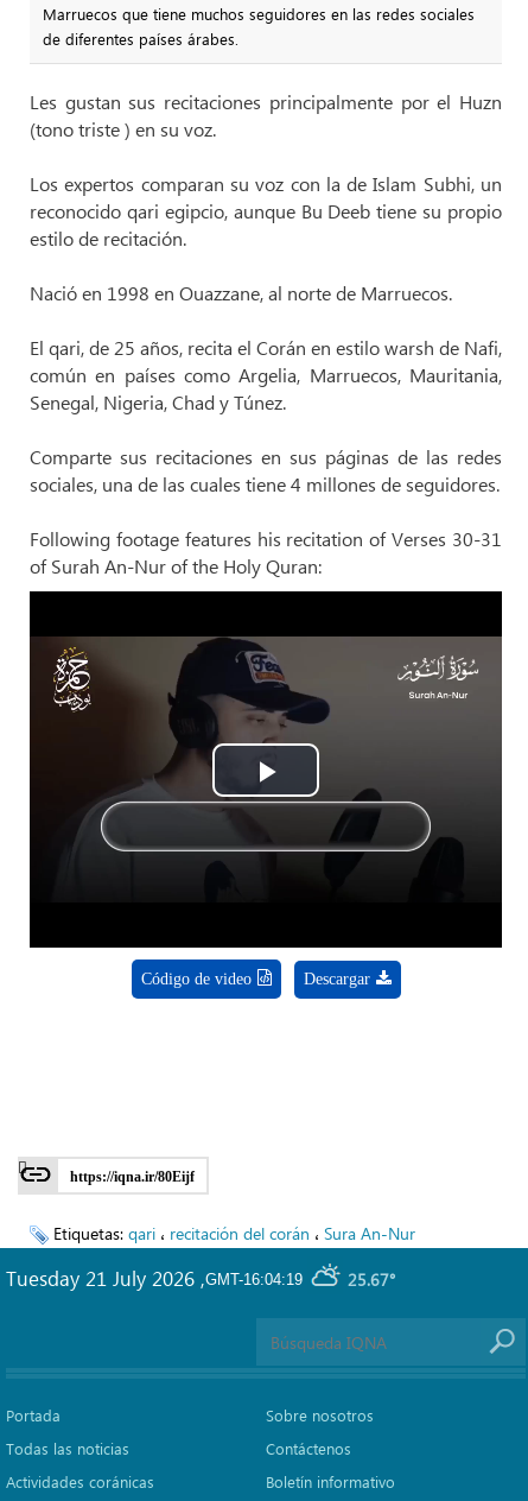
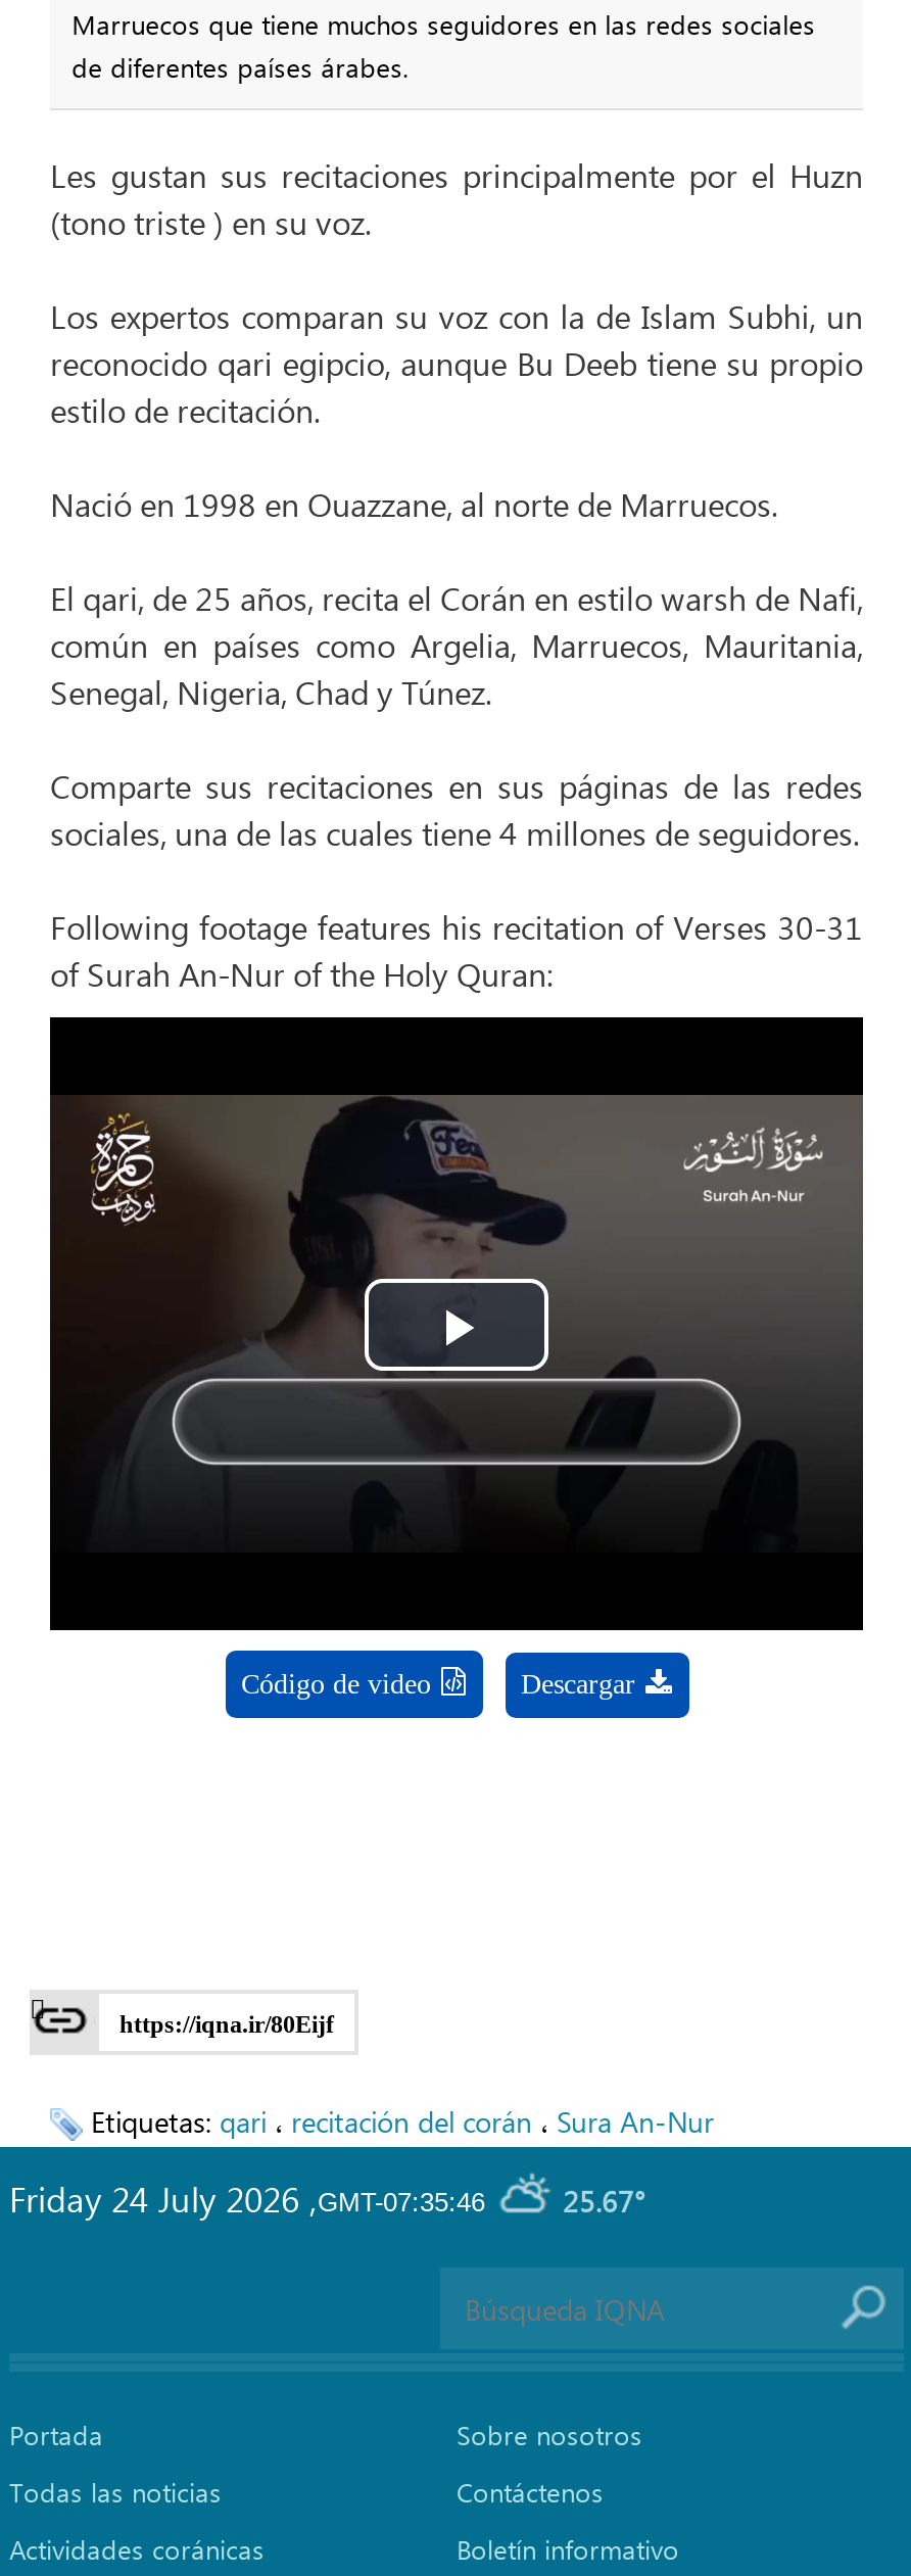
- Tuesday 21 July 2026,
+ Friday 24 July 2026,

- GMT-16:04:19
+ GMT-07:35:46
